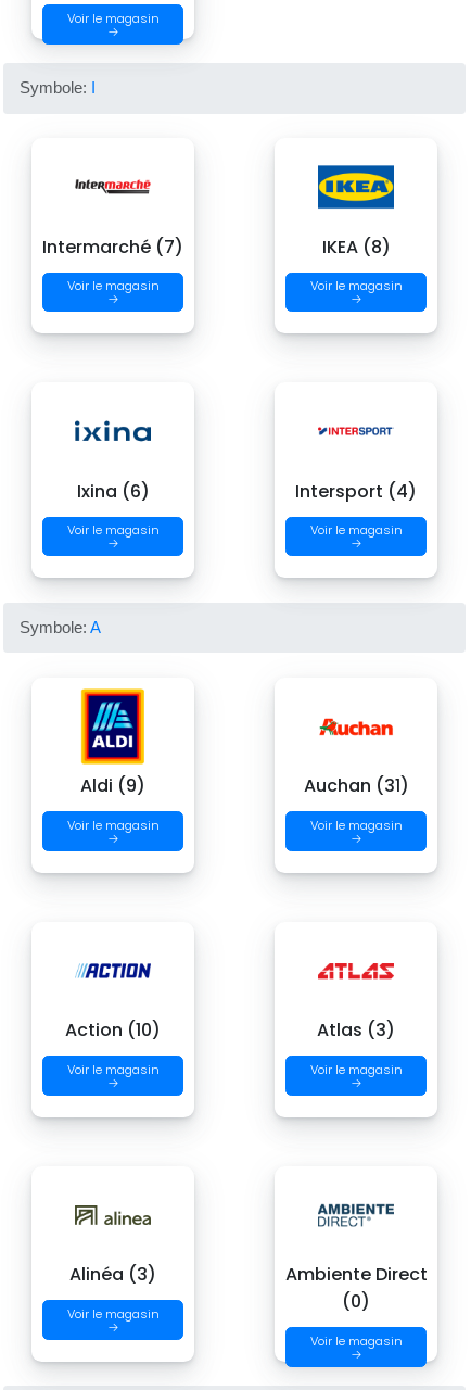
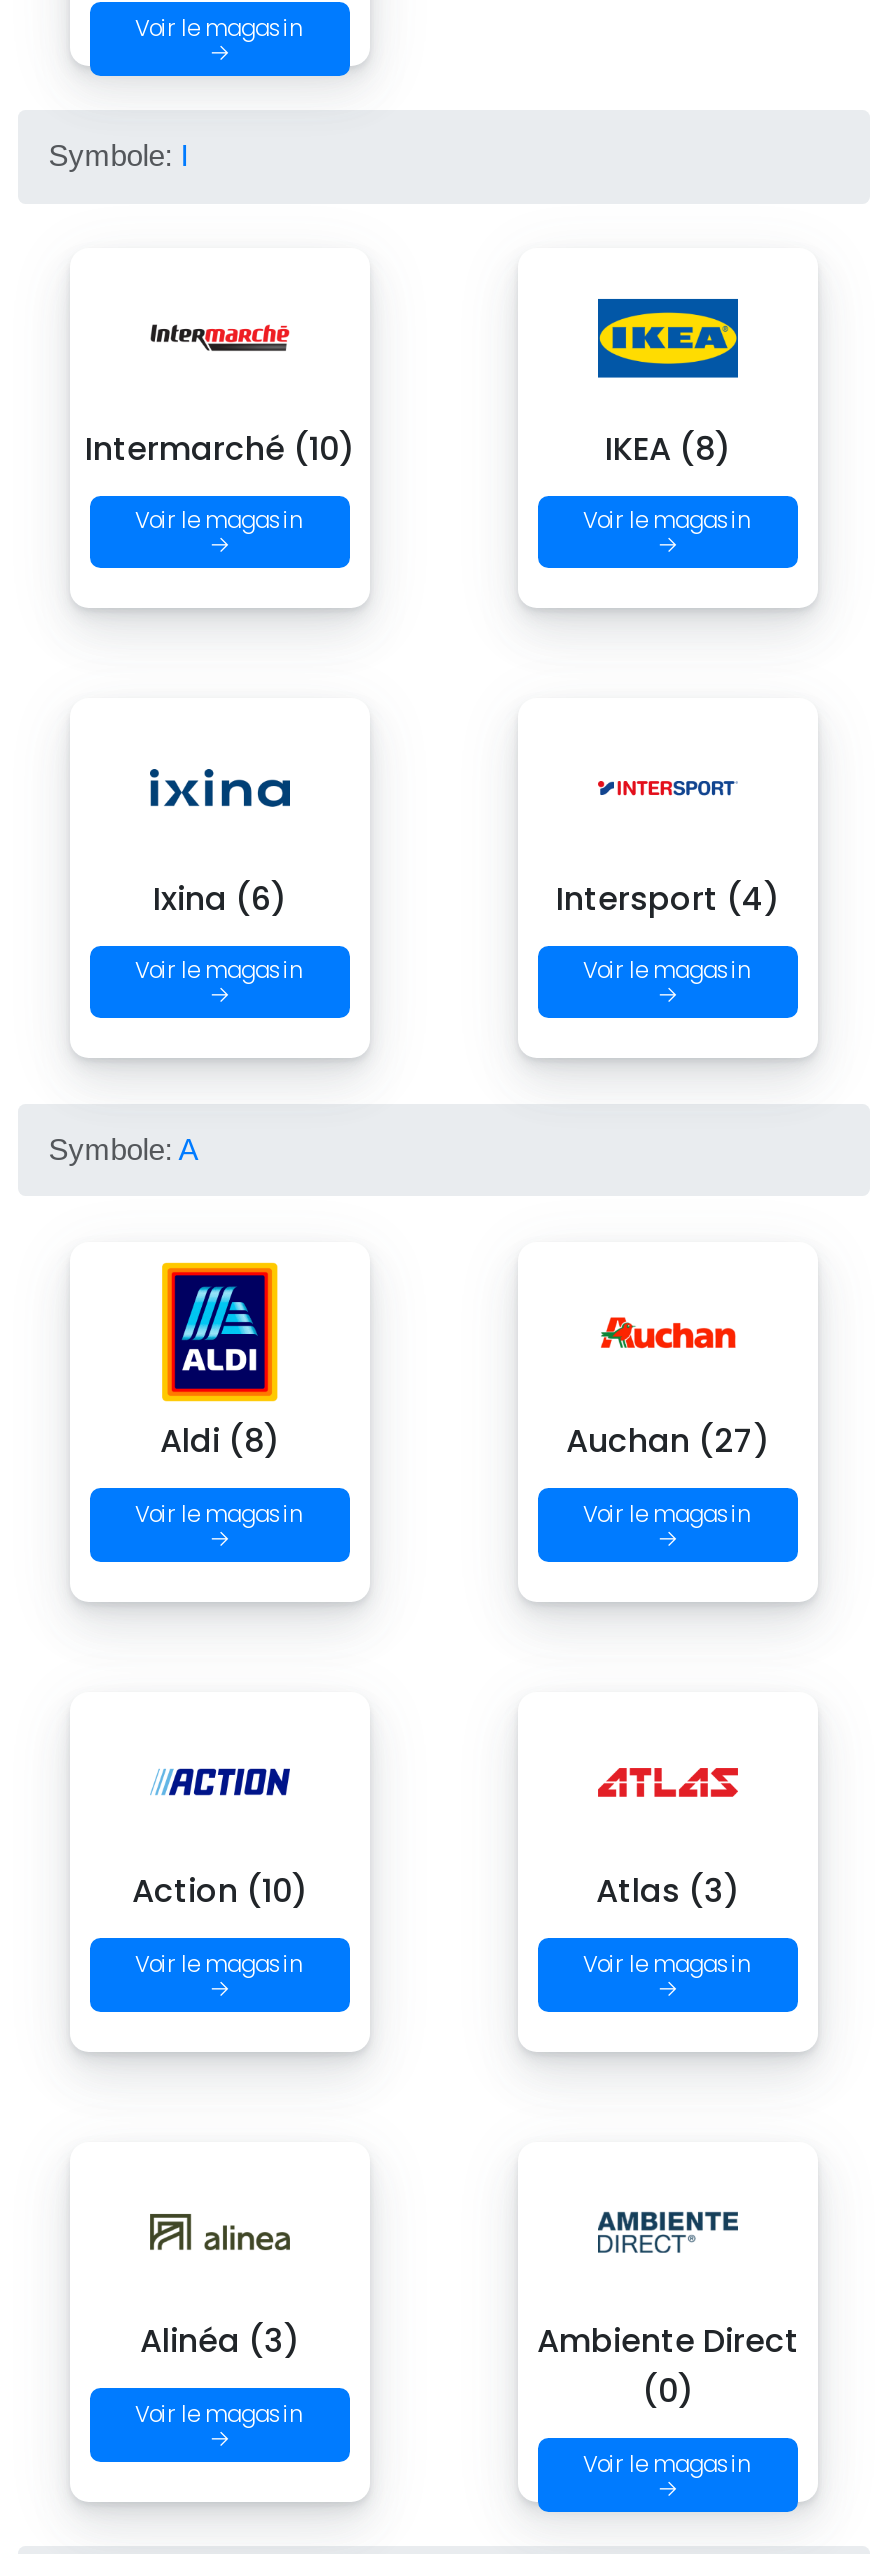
- Intermarché (7)
+ Intermarché (10)

- Aldi (9)
+ Aldi (8)

- Auchan (31)
+ Auchan (27)
